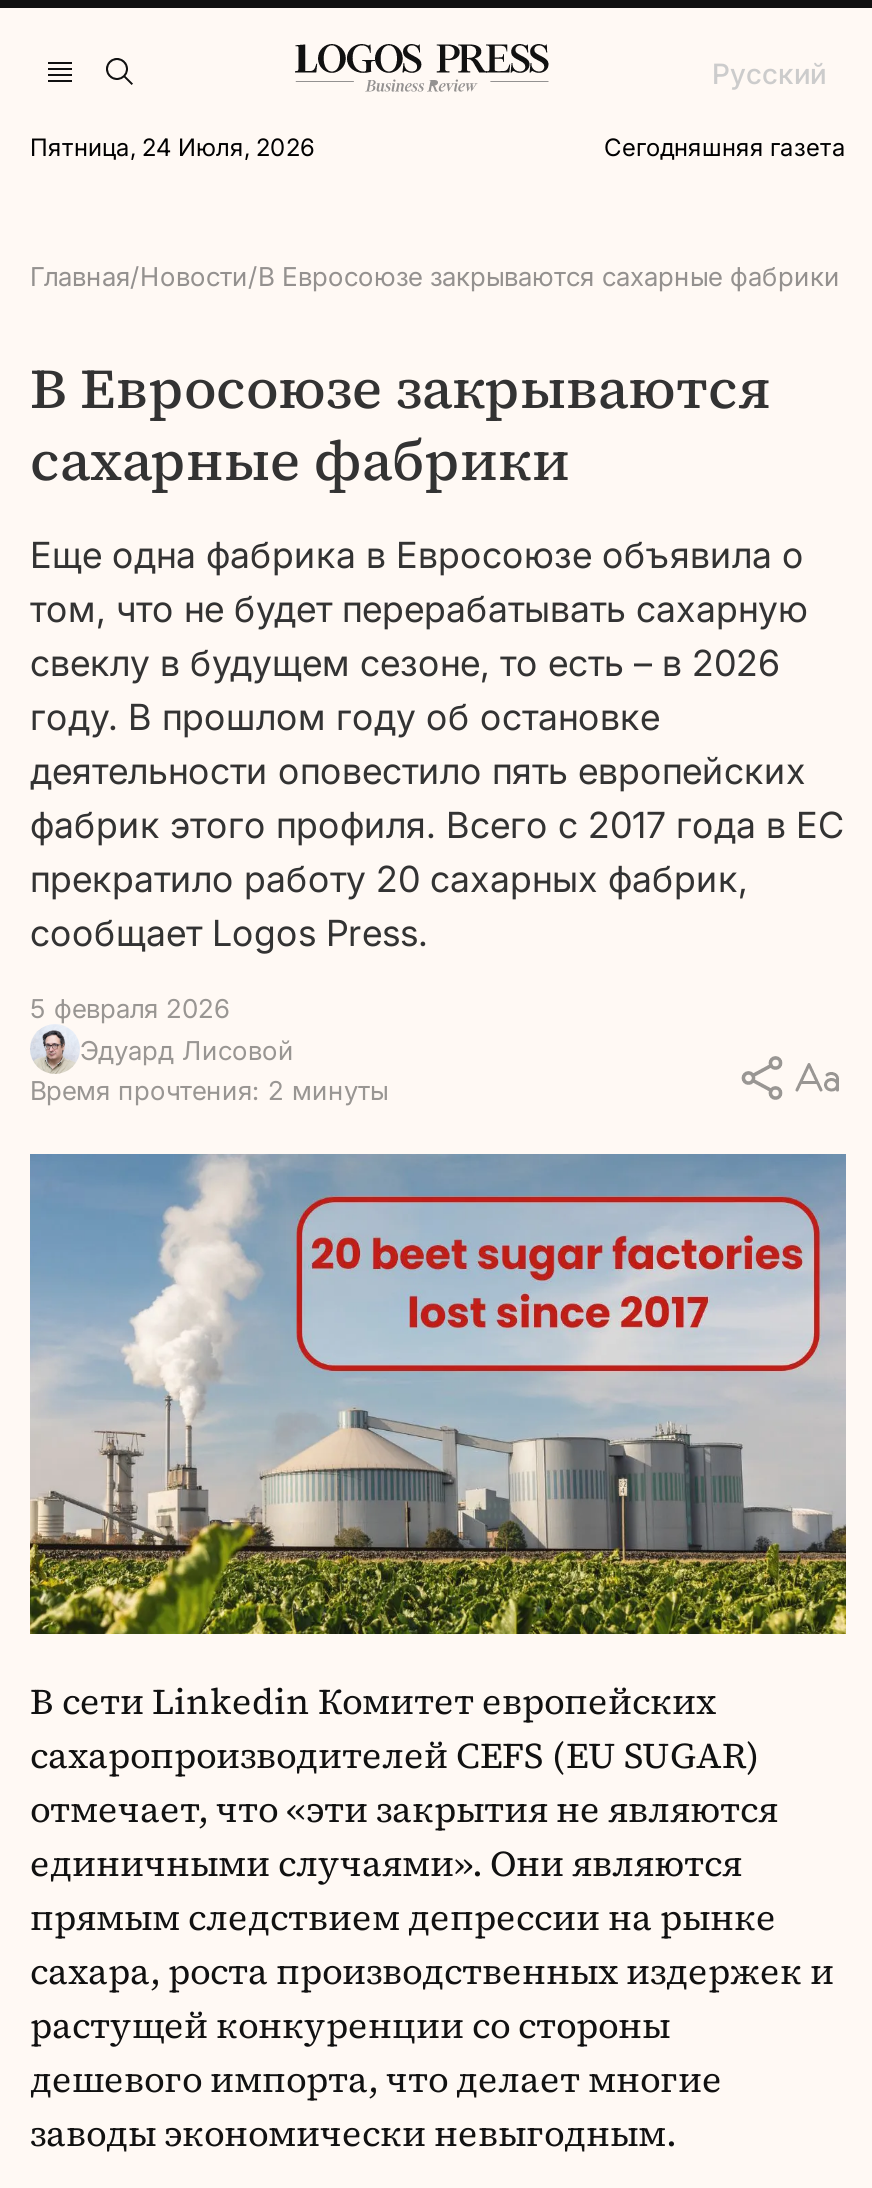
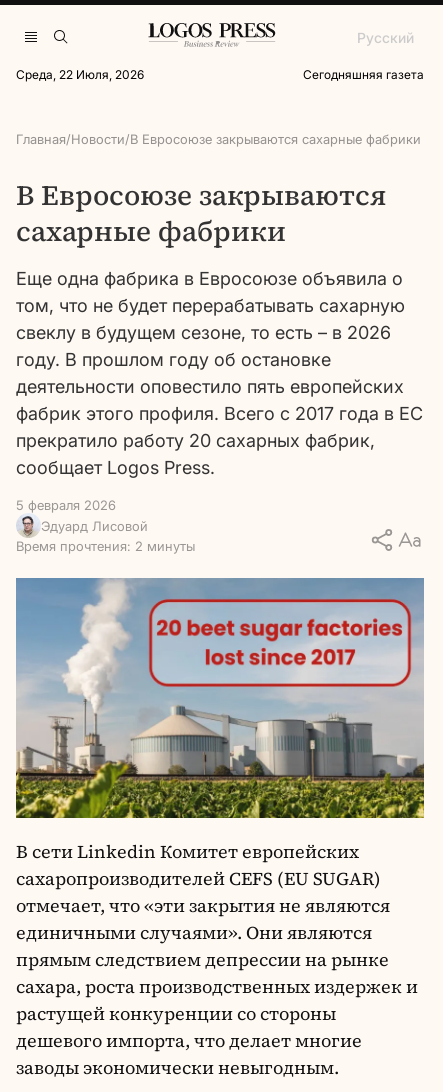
- Пятница, 24 Июля, 2026
+ Среда, 22 Июля, 2026
